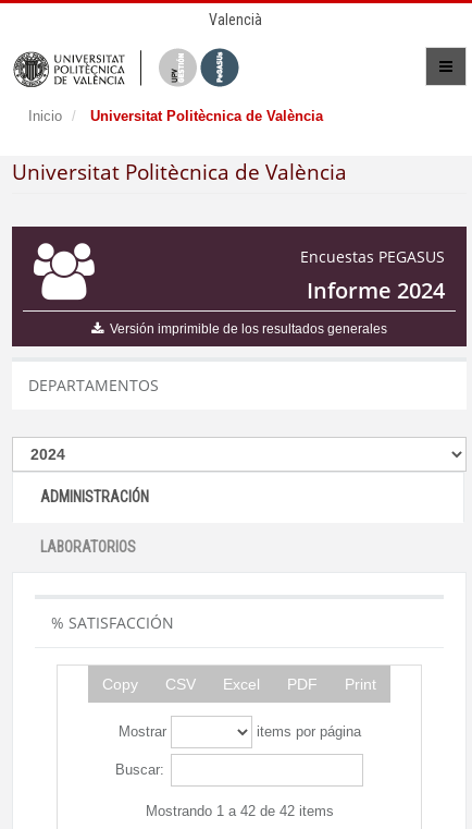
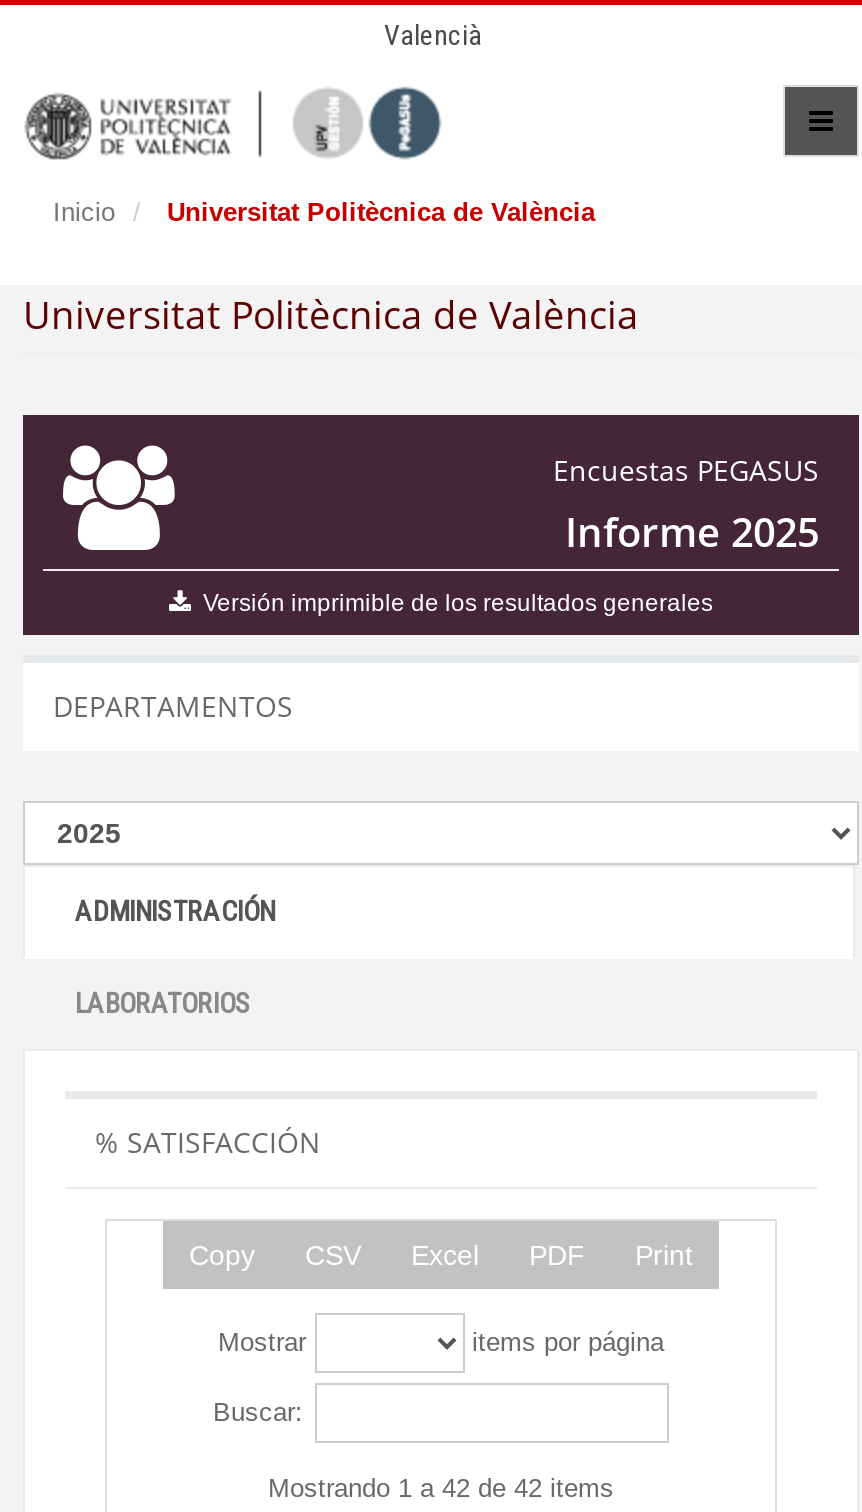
- Informe 2024
+ Informe 2025
